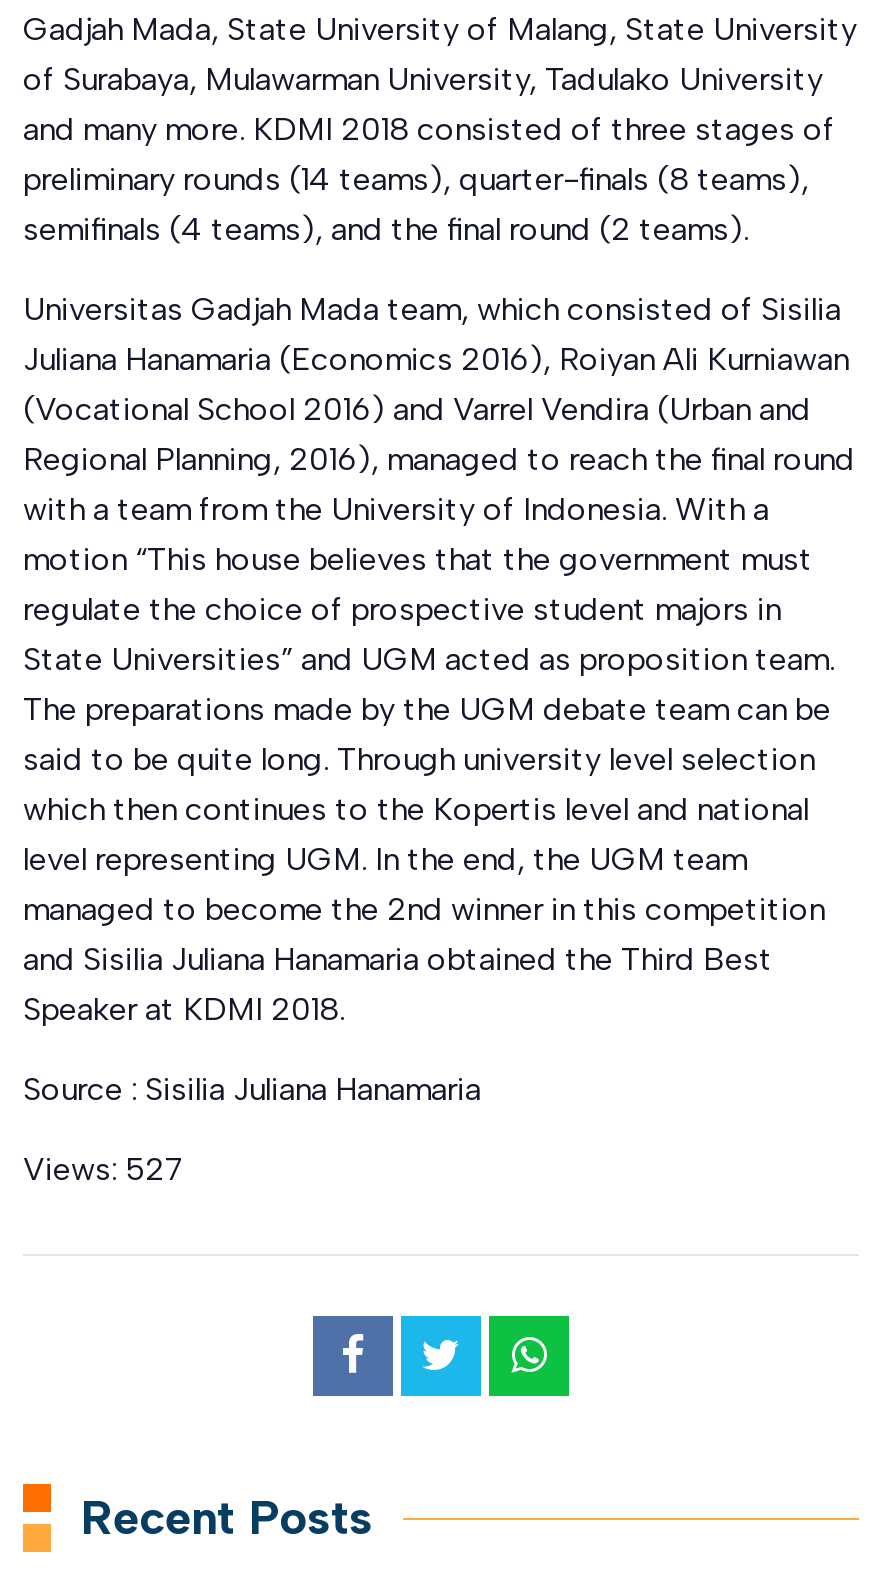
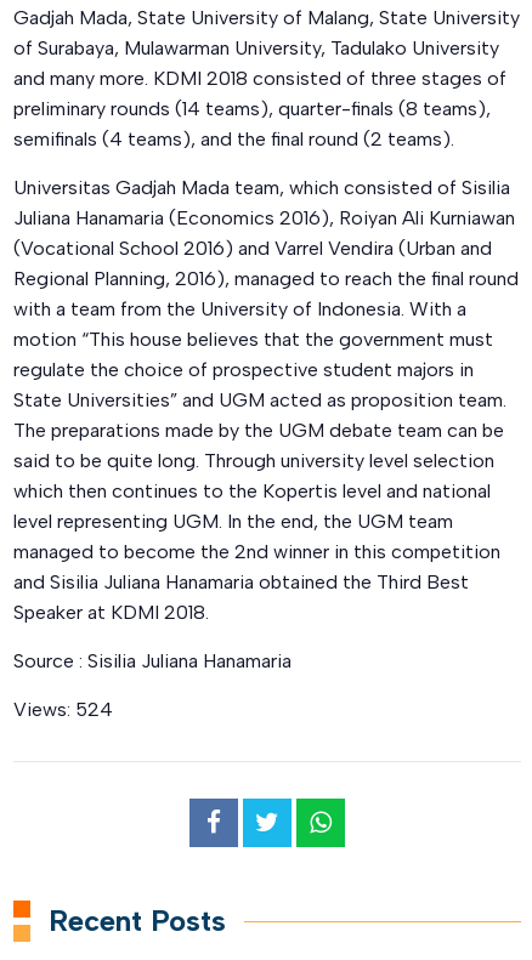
- Views: 527
+ Views: 524
